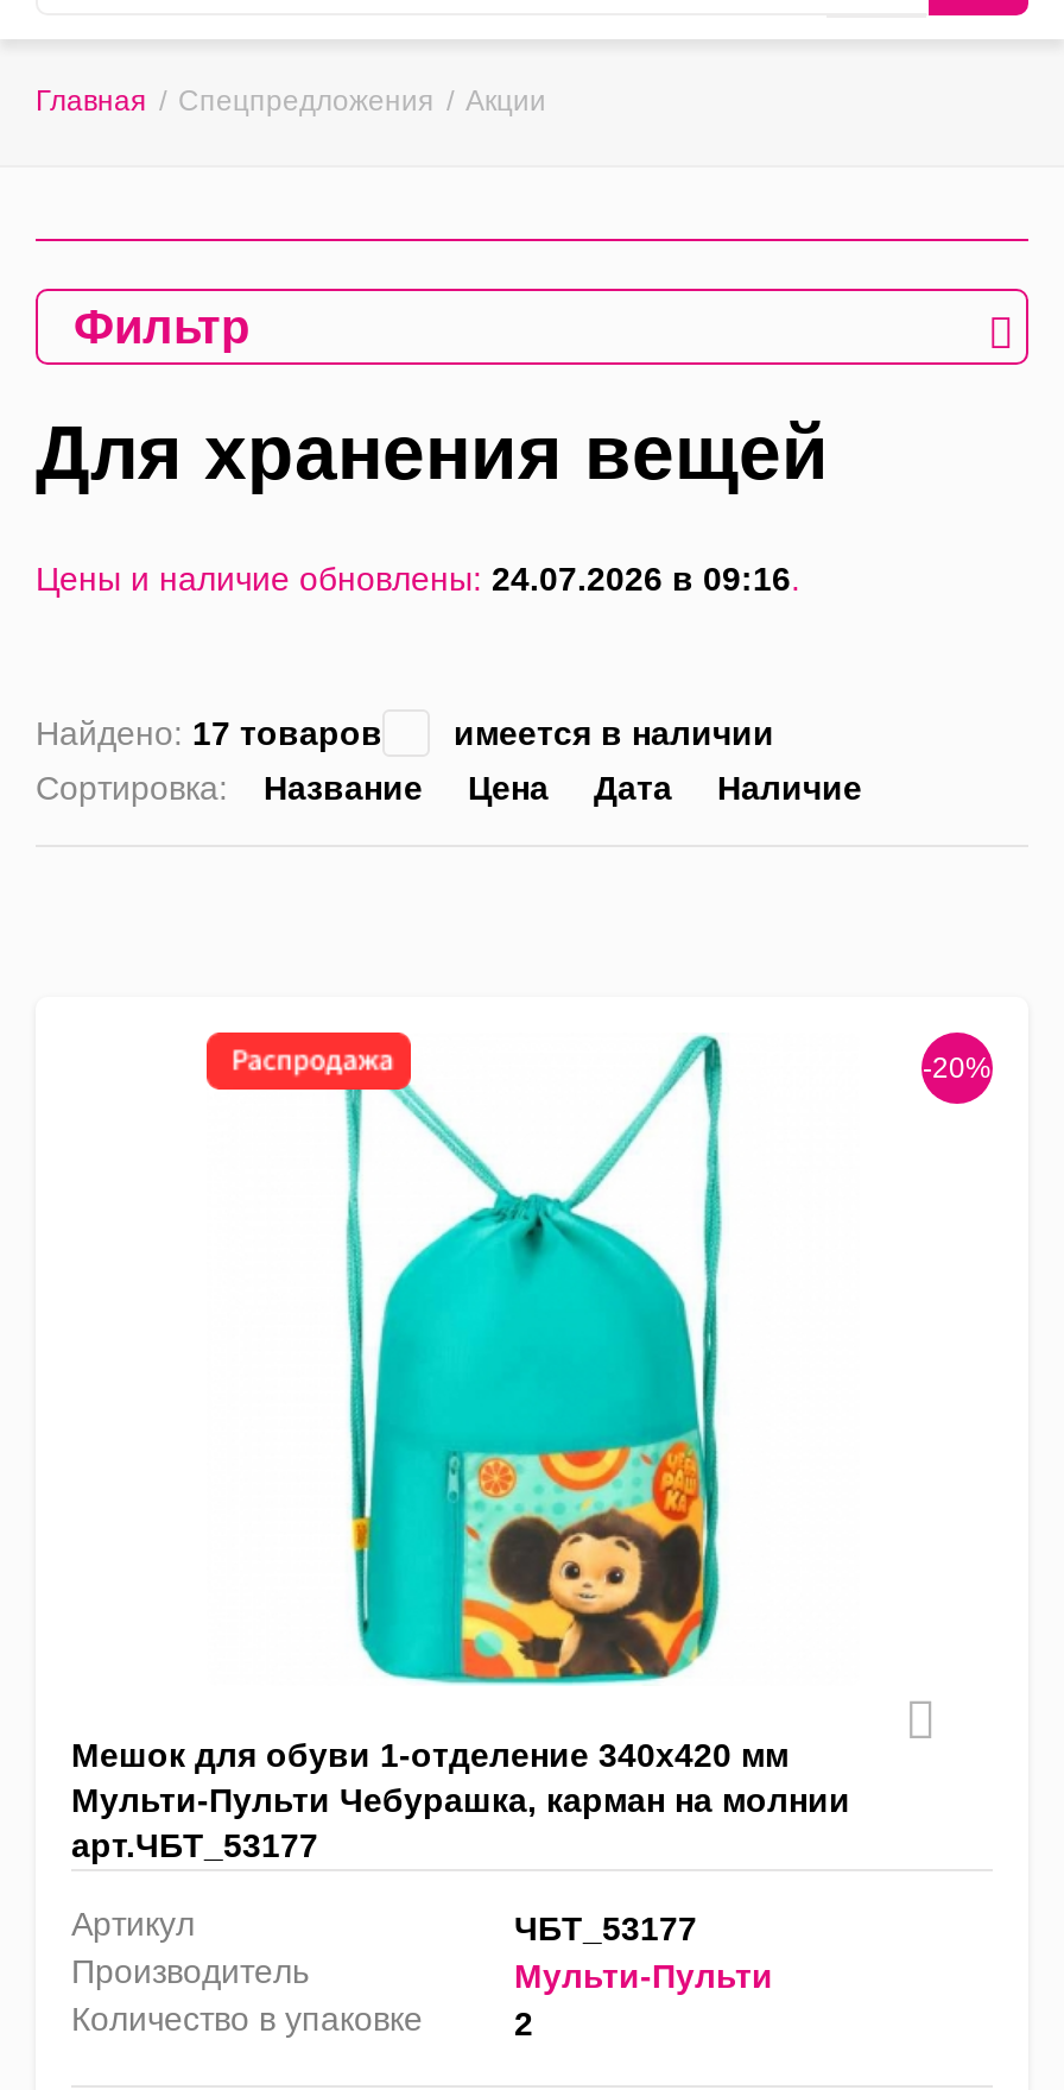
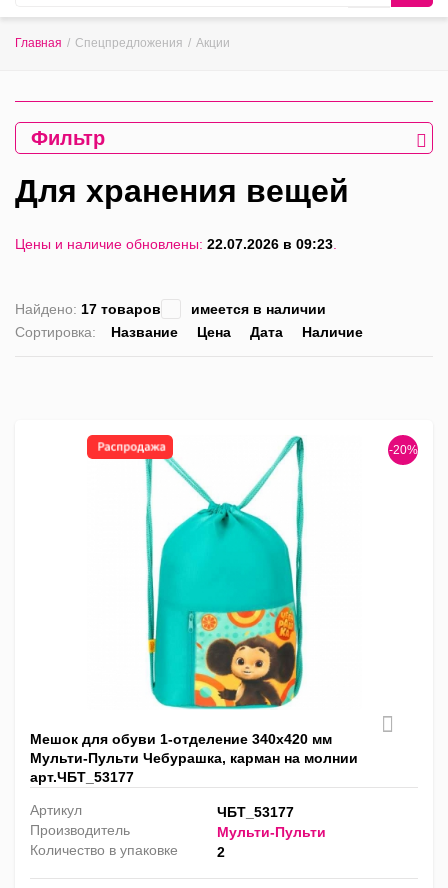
- Цены и наличие обновлены: 24.07.2026 в 09:16.
+ Цены и наличие обновлены: 22.07.2026 в 09:23.
